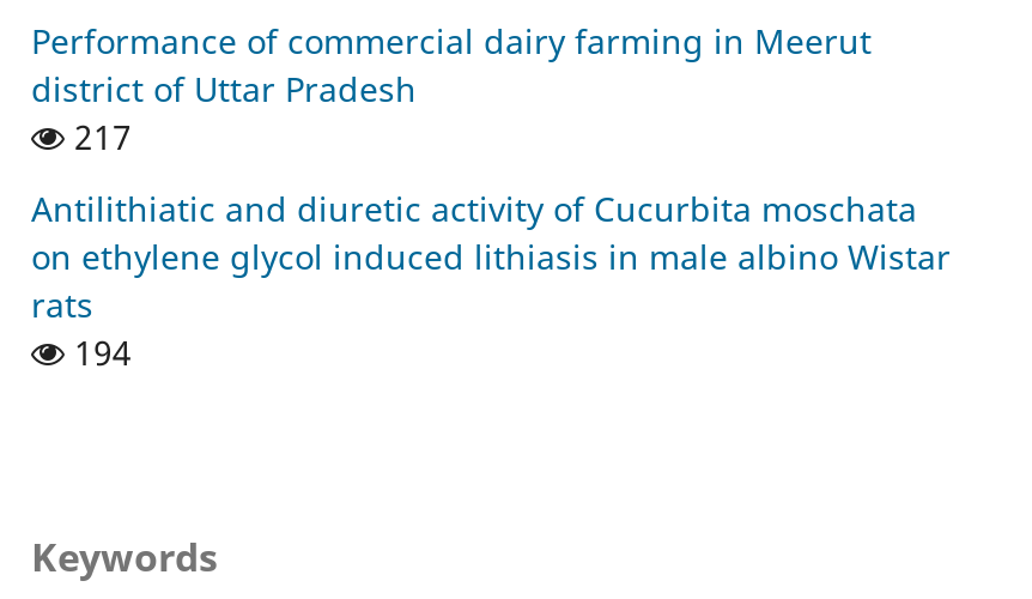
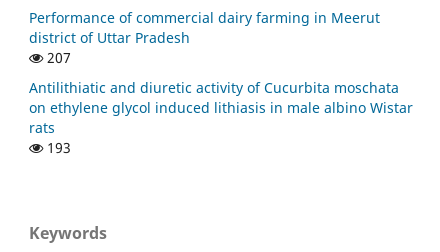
- 217
+ 207

- 194
+ 193
